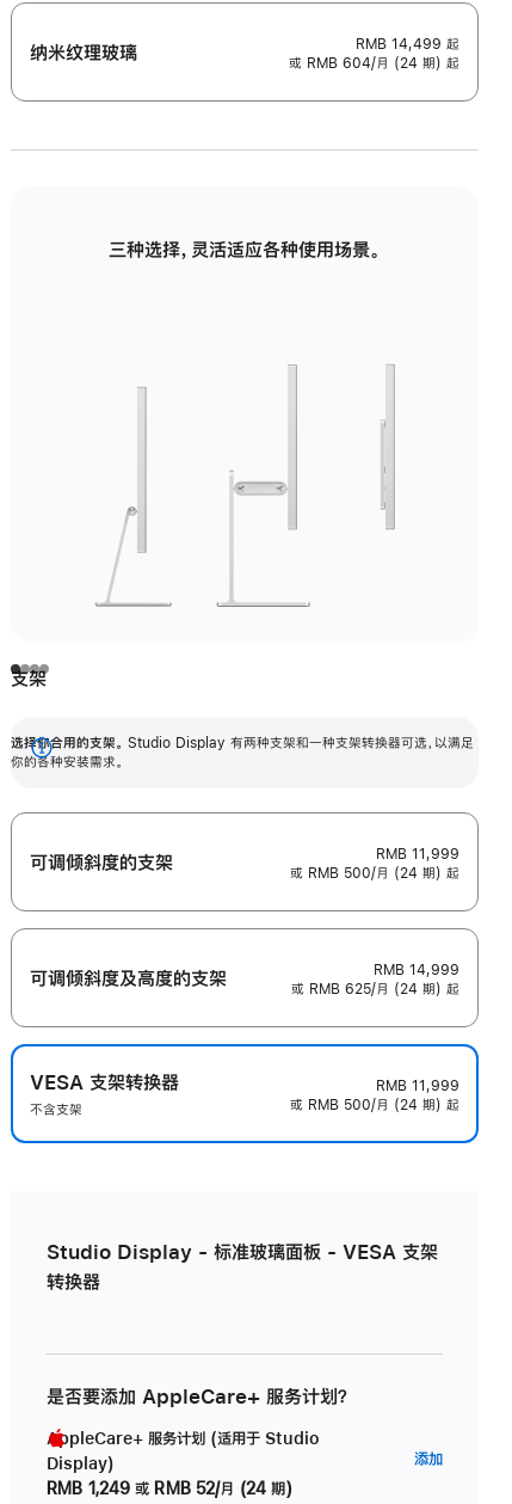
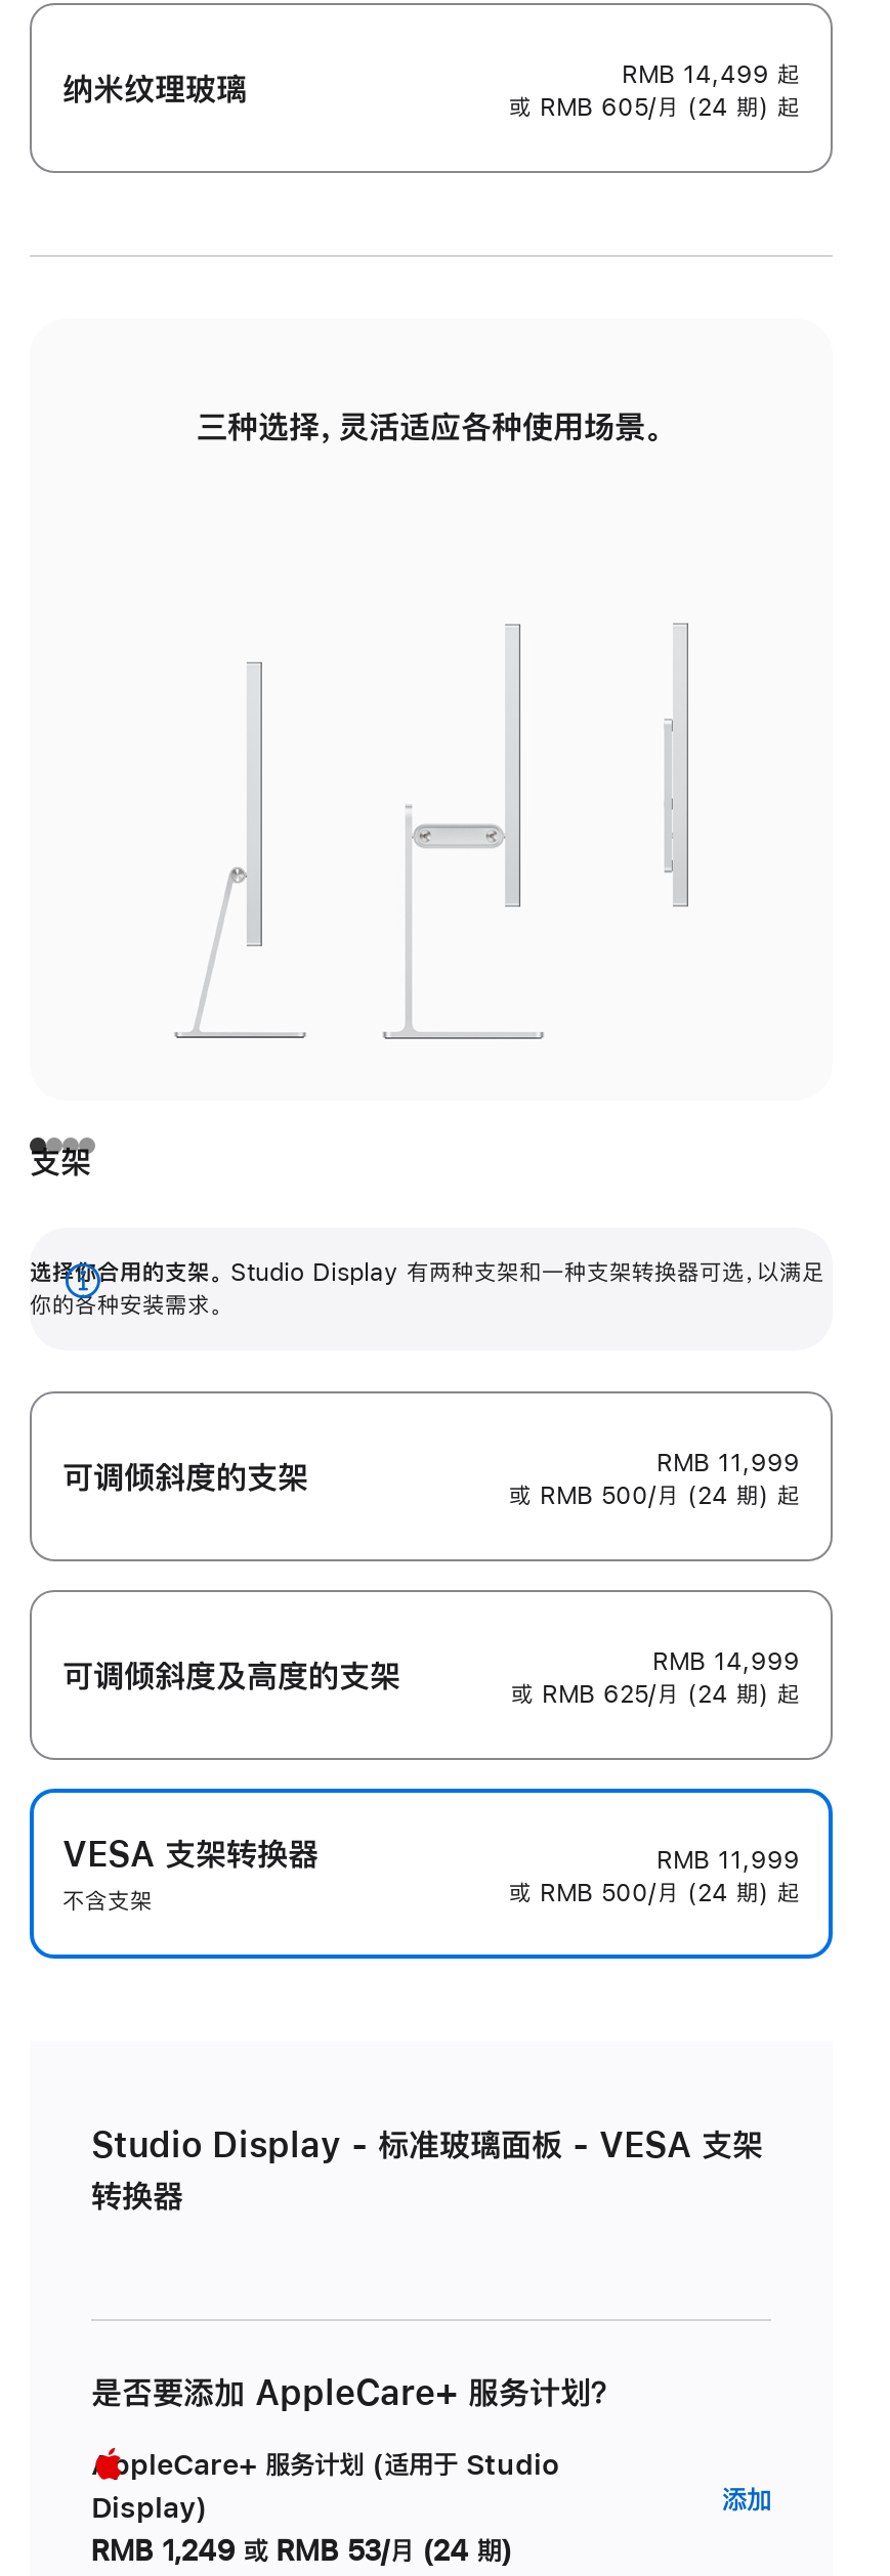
- 或 RMB 604/月 (24 期) 起
+ 或 RMB 605/月 (24 期) 起

- RMB 1,249 或 RMB 52/月 (24 期)
+ RMB 1,249 或 RMB 53/月 (24 期)
